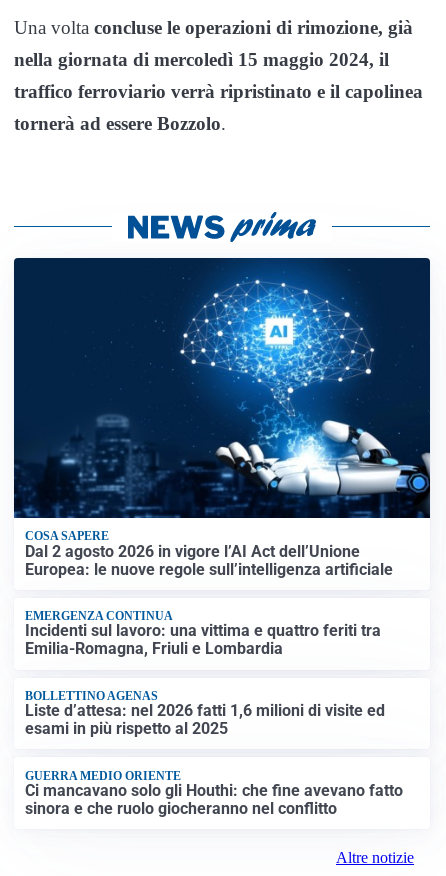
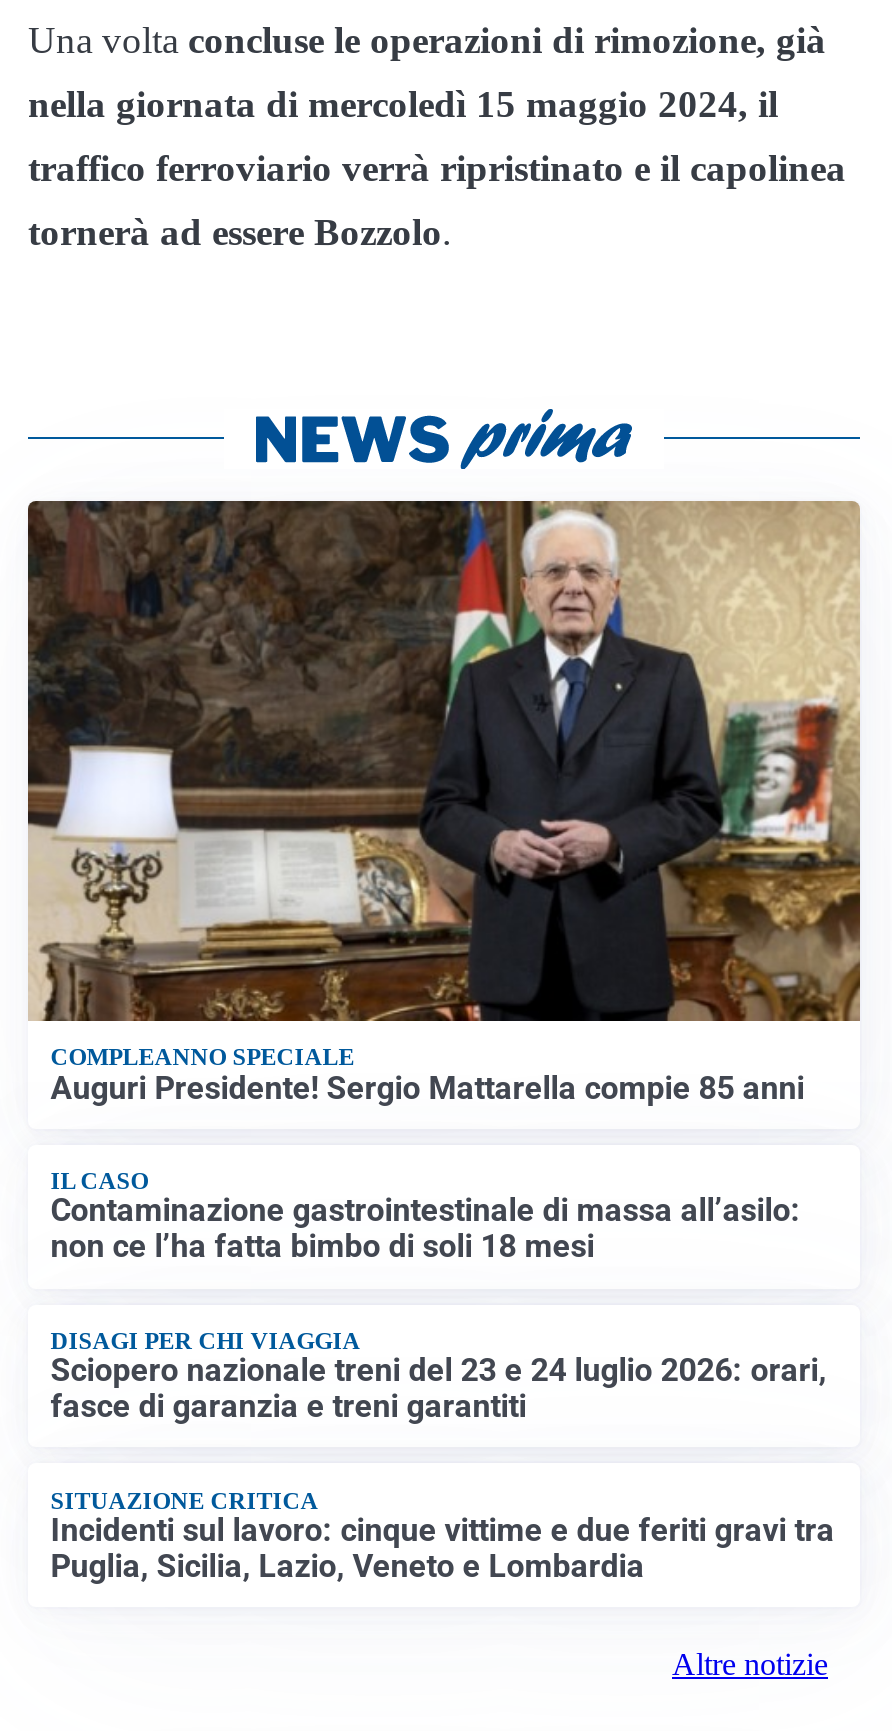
- [image]
- COSA SAPERE
- Dal 2 agosto 2026 in vigore l’AI Act dell’Unione
- Europea: le nuove regole sull’intelligenza artificiale
+ [image]
+ COMPLEANNO SPECIALE
+ Auguri Presidente! Sergio Mattarella compie 85 anni

- EMERGENZA CONTINUA
- Incidenti sul lavoro: una vittima e quattro feriti tra
- Emilia-Romagna, Friuli e Lombardia
+ IL CASO
+ Contaminazione gastrointestinale di massa all’asilo:
+ non ce l’ha fatta bimbo di soli 18 mesi

- BOLLETTINO AGENAS
- Liste d’attesa: nel 2026 fatti 1,6 milioni di visite ed
- esami in più rispetto al 2025
+ DISAGI PER CHI VIAGGIA
+ Sciopero nazionale treni del 23 e 24 luglio 2026: orari,
+ fasce di garanzia e treni garantiti

- GUERRA MEDIO ORIENTE
- Ci mancavano solo gli Houthi: che fine avevano fatto
- sinora e che ruolo giocheranno nel conflitto
+ SITUAZIONE CRITICA
+ Incidenti sul lavoro: cinque vittime e due feriti gravi tra
+ Puglia, Sicilia, Lazio, Veneto e Lombardia
